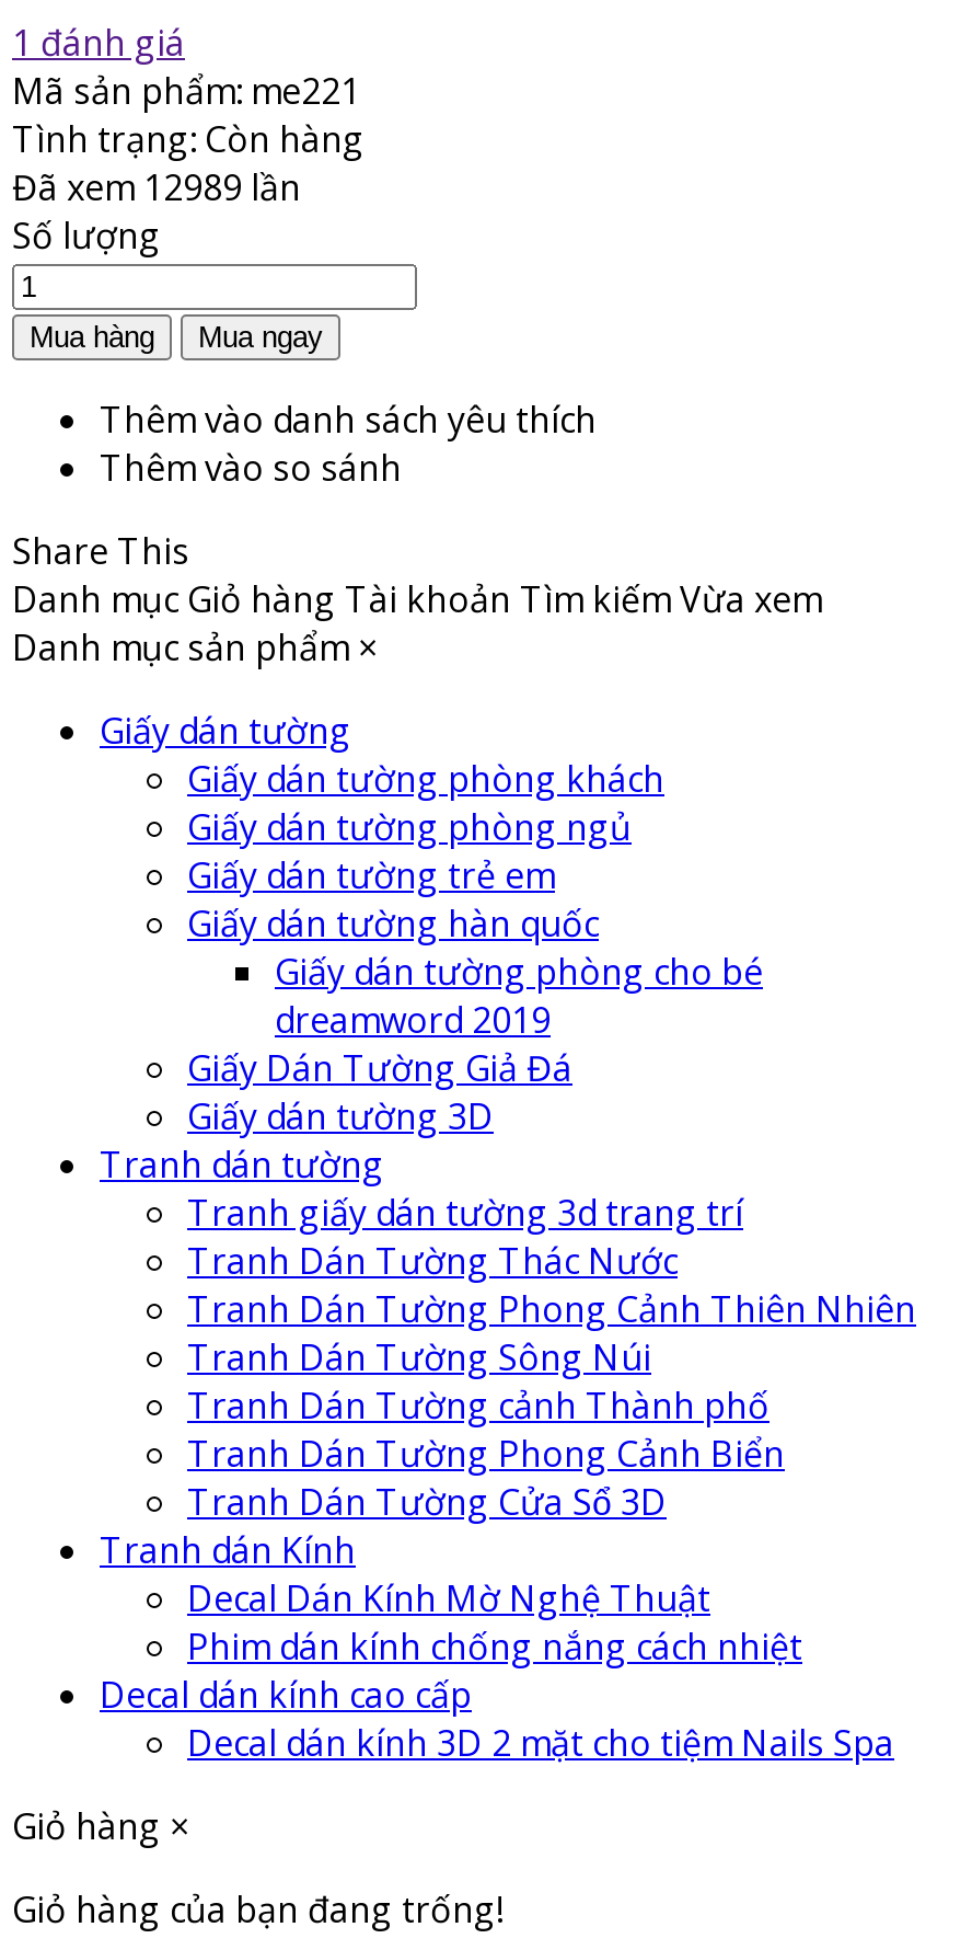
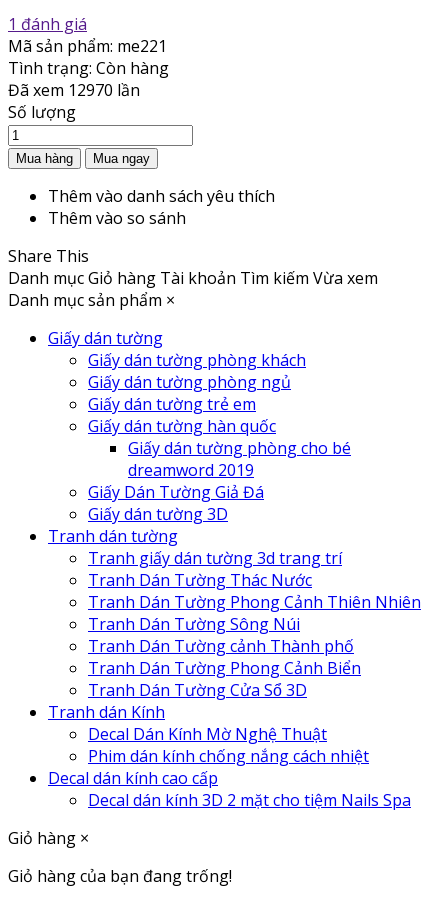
- Đã xem 12989 lần
+ Đã xem 12970 lần
